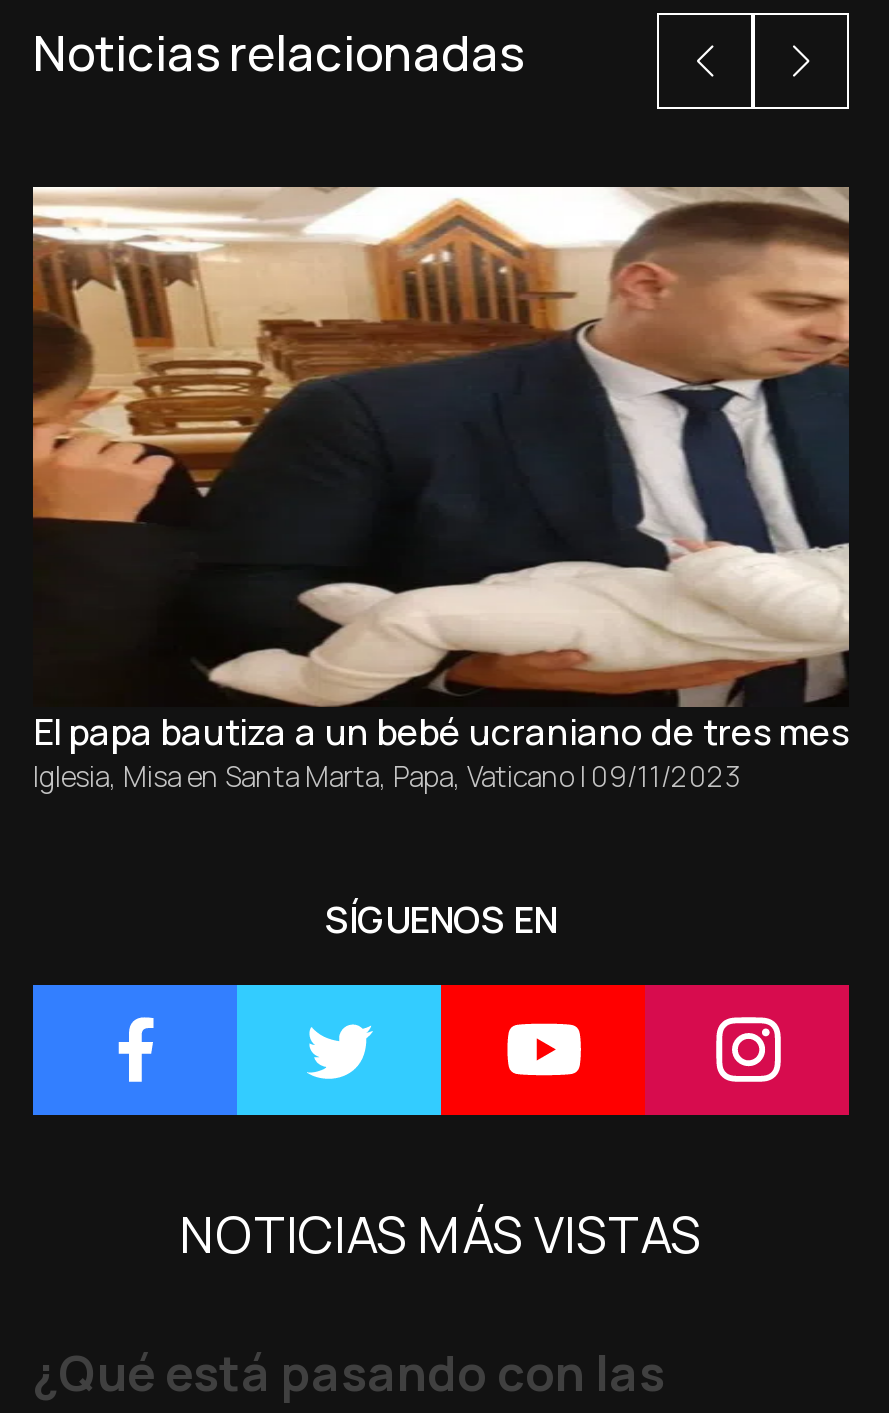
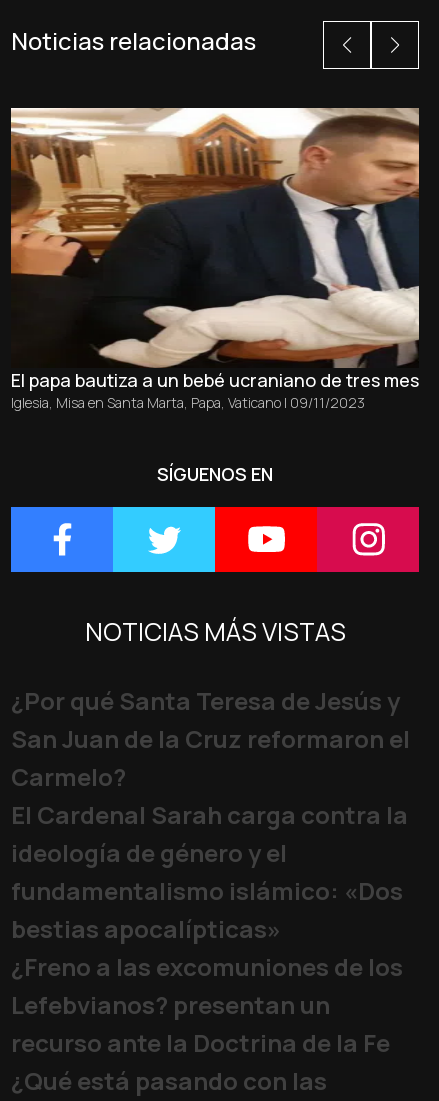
+ ¿Por qué Santa Teresa de Jesús y
+ San Juan de la Cruz reformaron el
+ Carmelo?
+ El Cardenal Sarah carga contra la
+ ideología de género y el
+ fundamentalismo islámico: «Dos
+ bestias apocalípticas»
+ ¿Freno a las excomuniones de los
+ Lefebvianos? presentan un
+ recurso ante la Doctrina de la Fe
